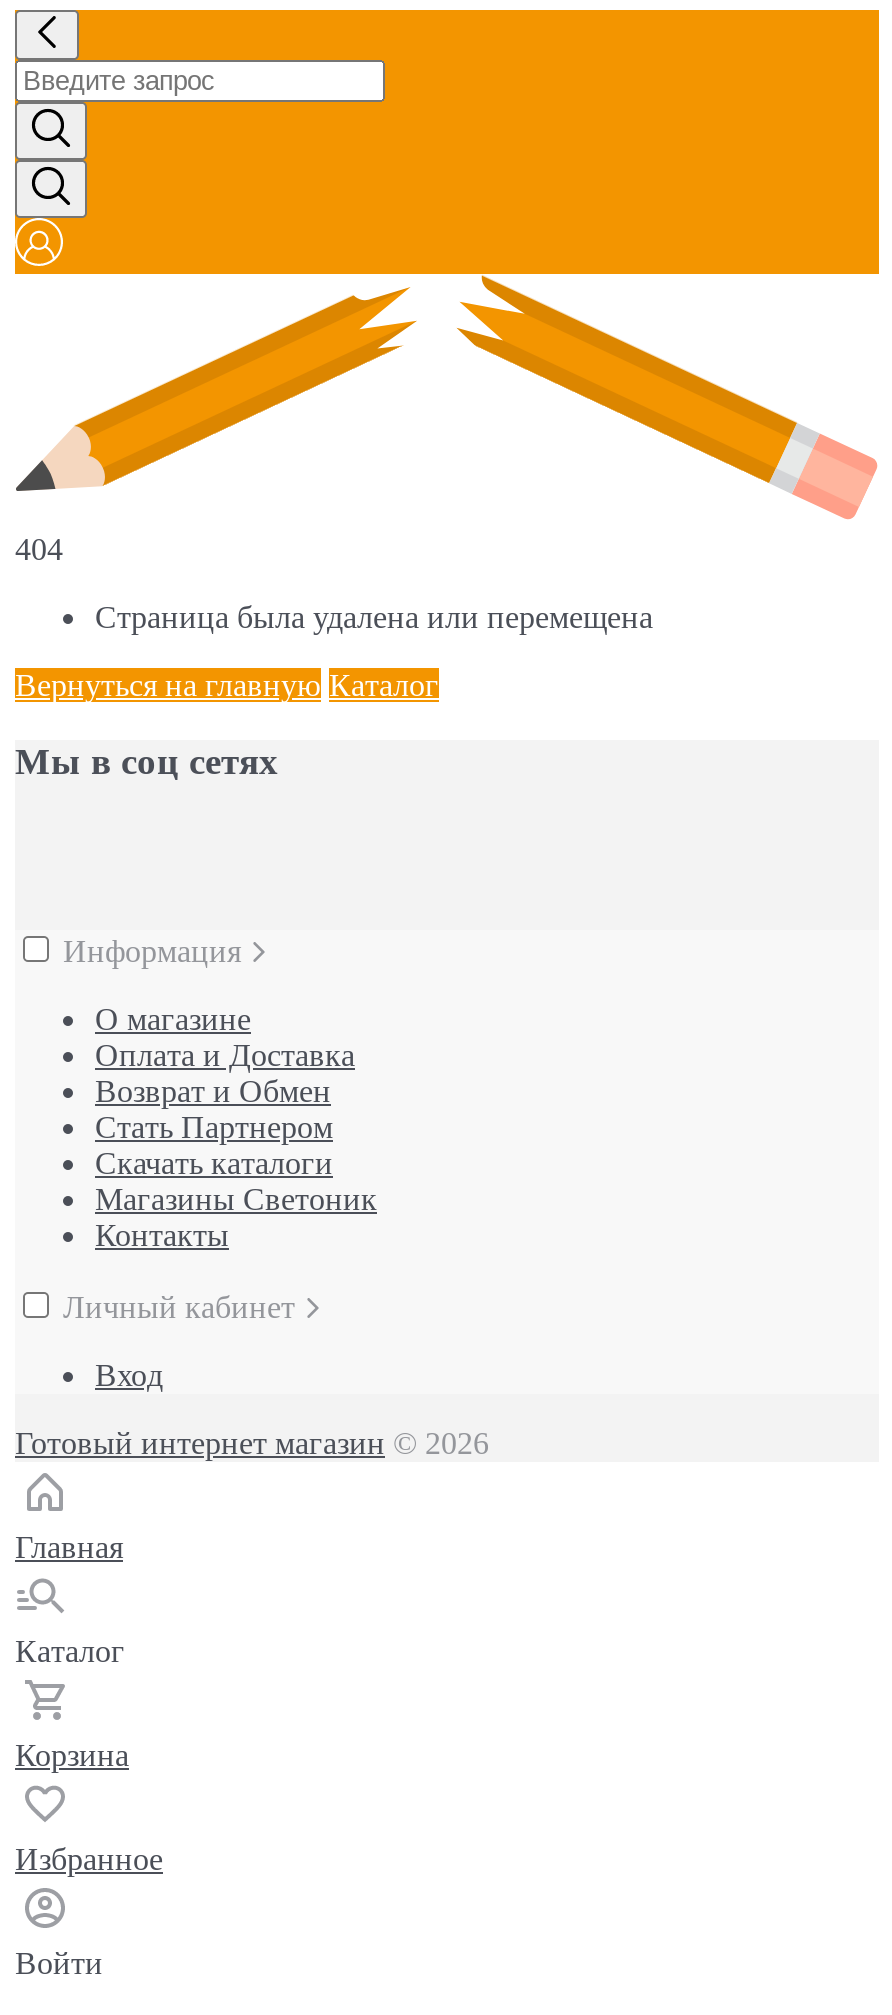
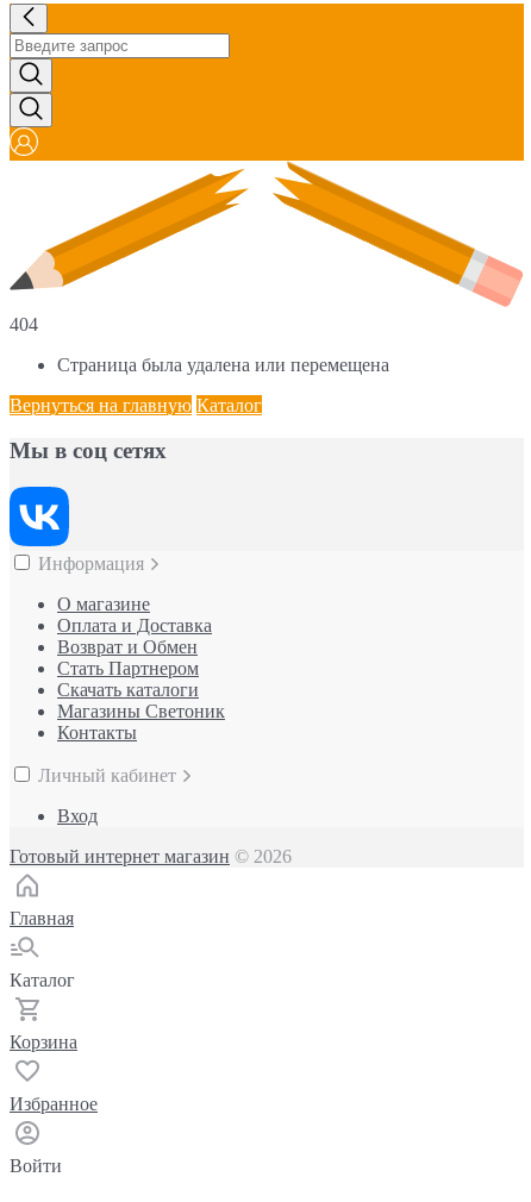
+ [image]
